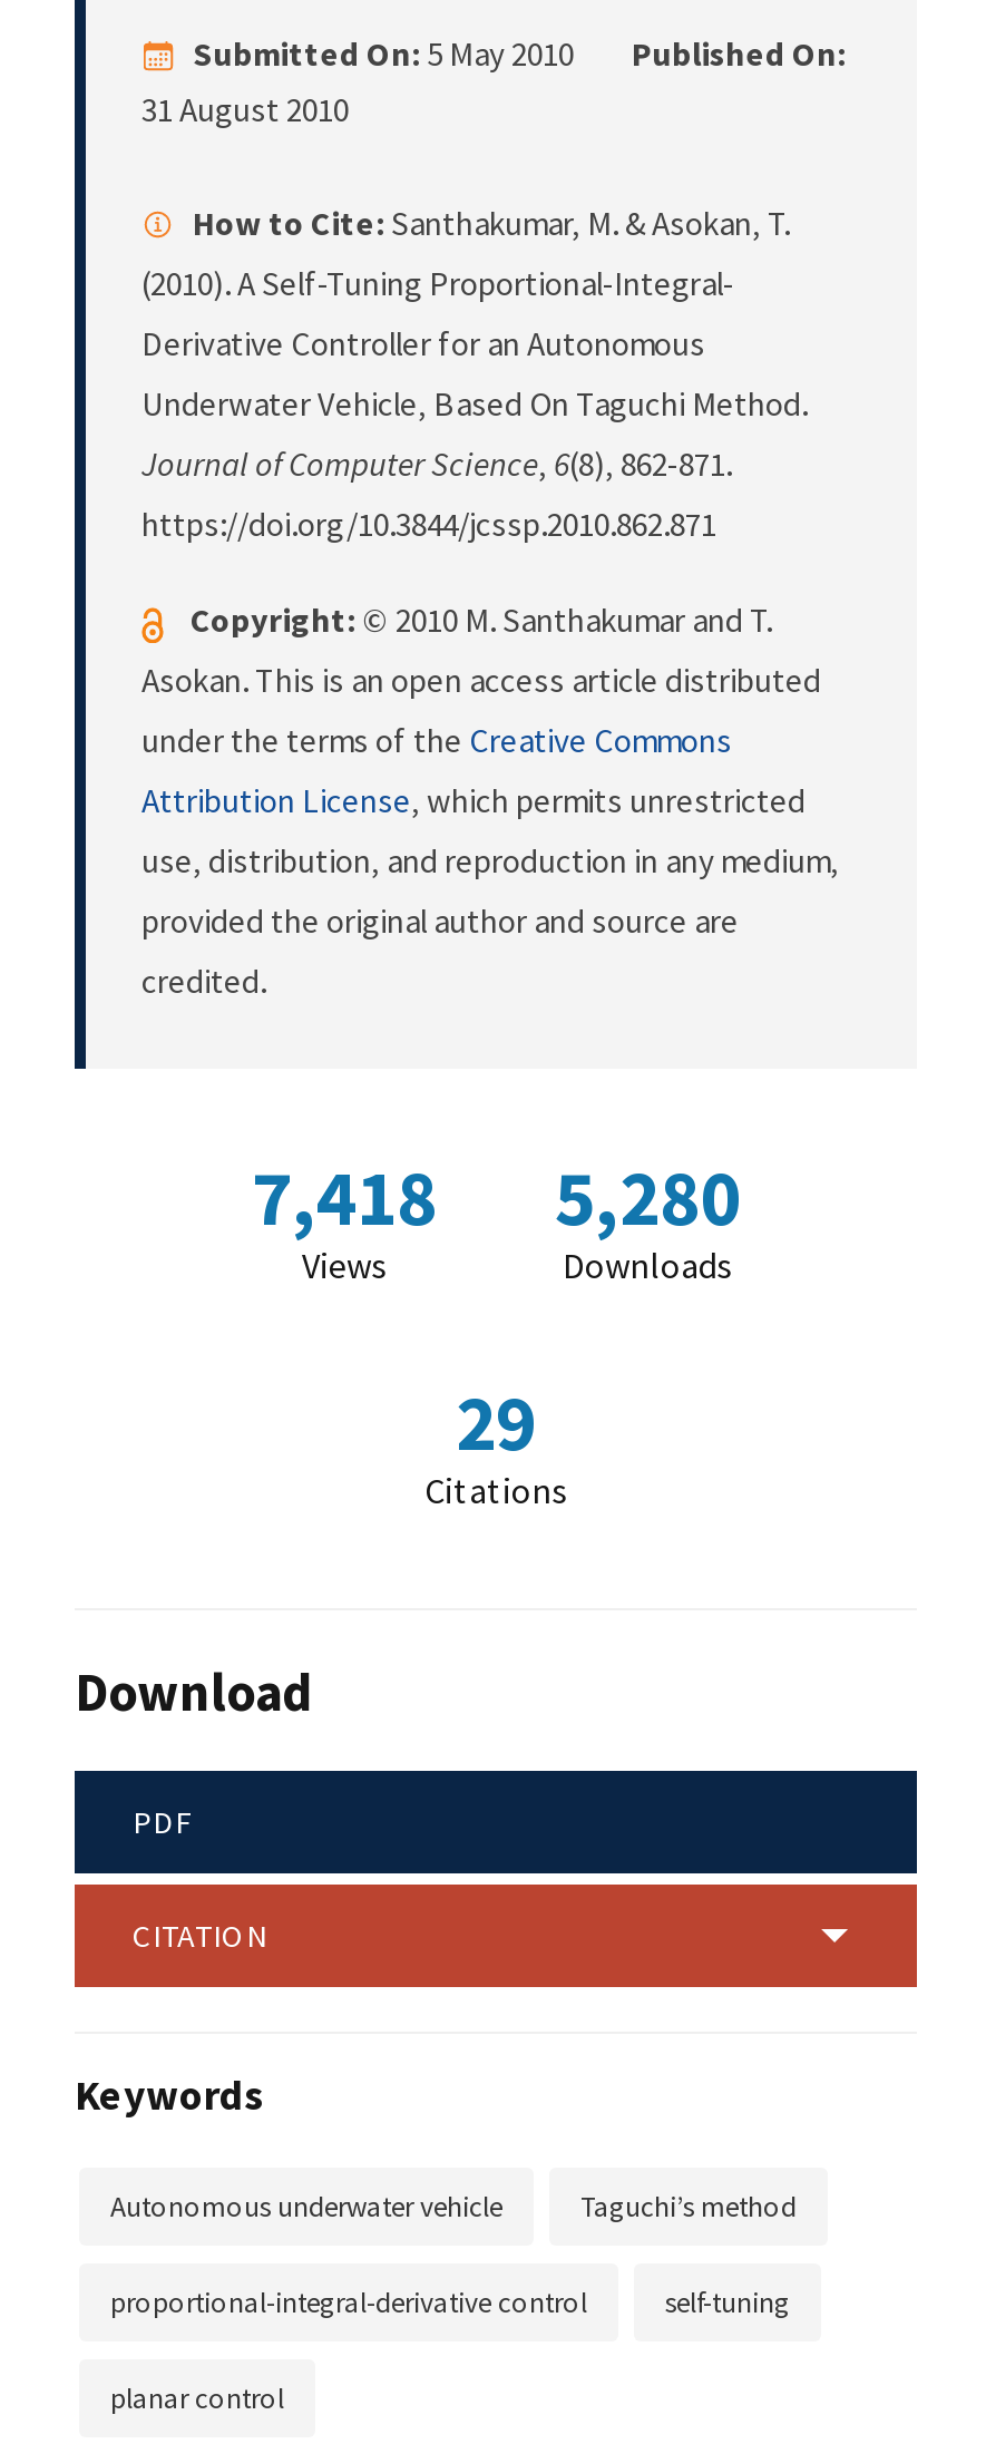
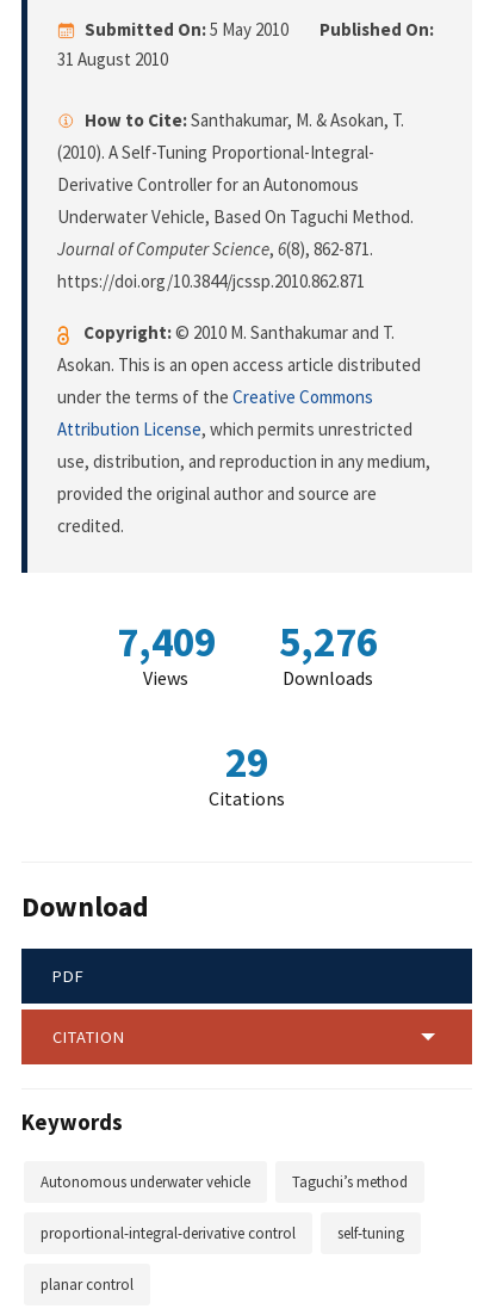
- 7,418
+ 7,409

- 5,280
+ 5,276
